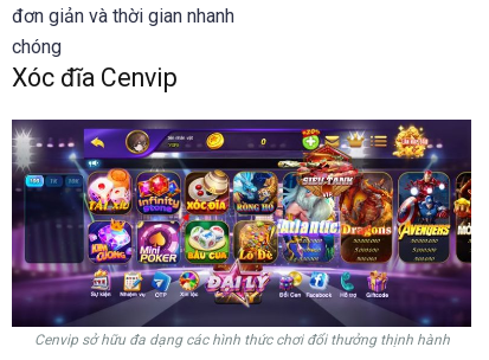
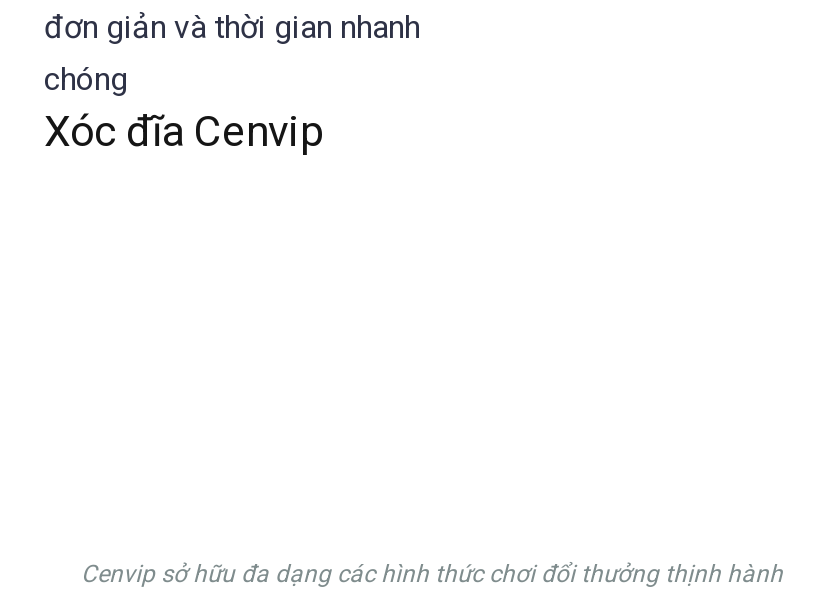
- [image]
